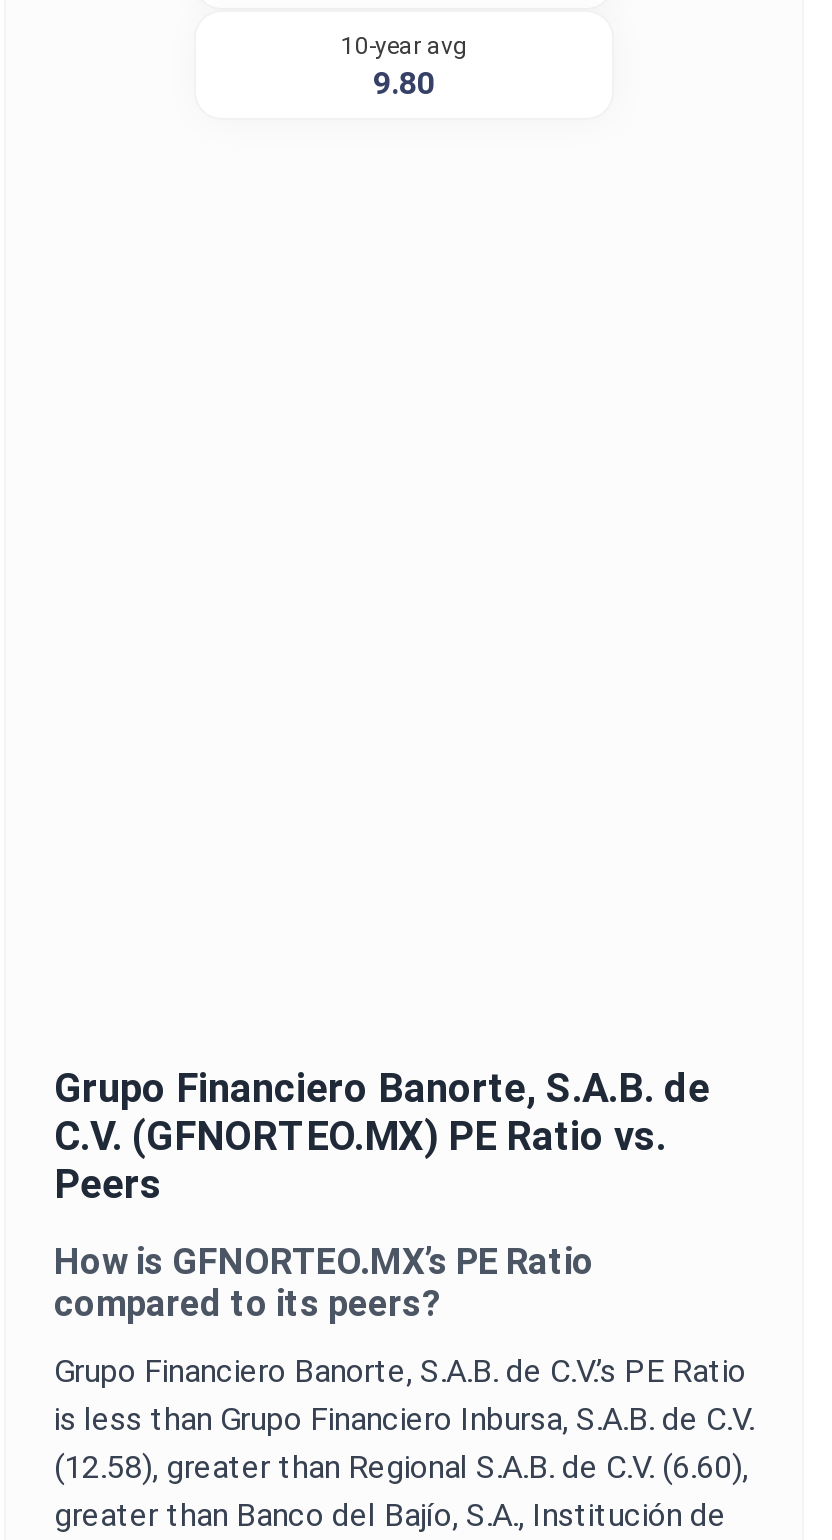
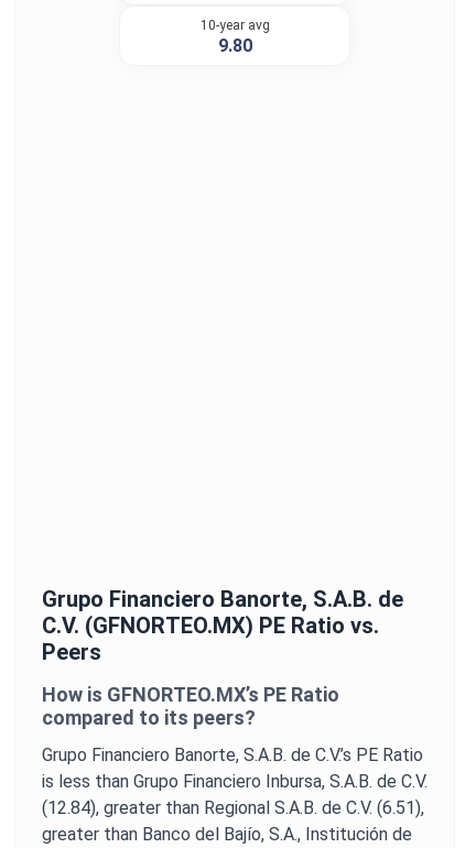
- (12.58), greater than Regional S.A.B. de C.V. (6.60),
+ (12.84), greater than Regional S.A.B. de C.V. (6.51),
